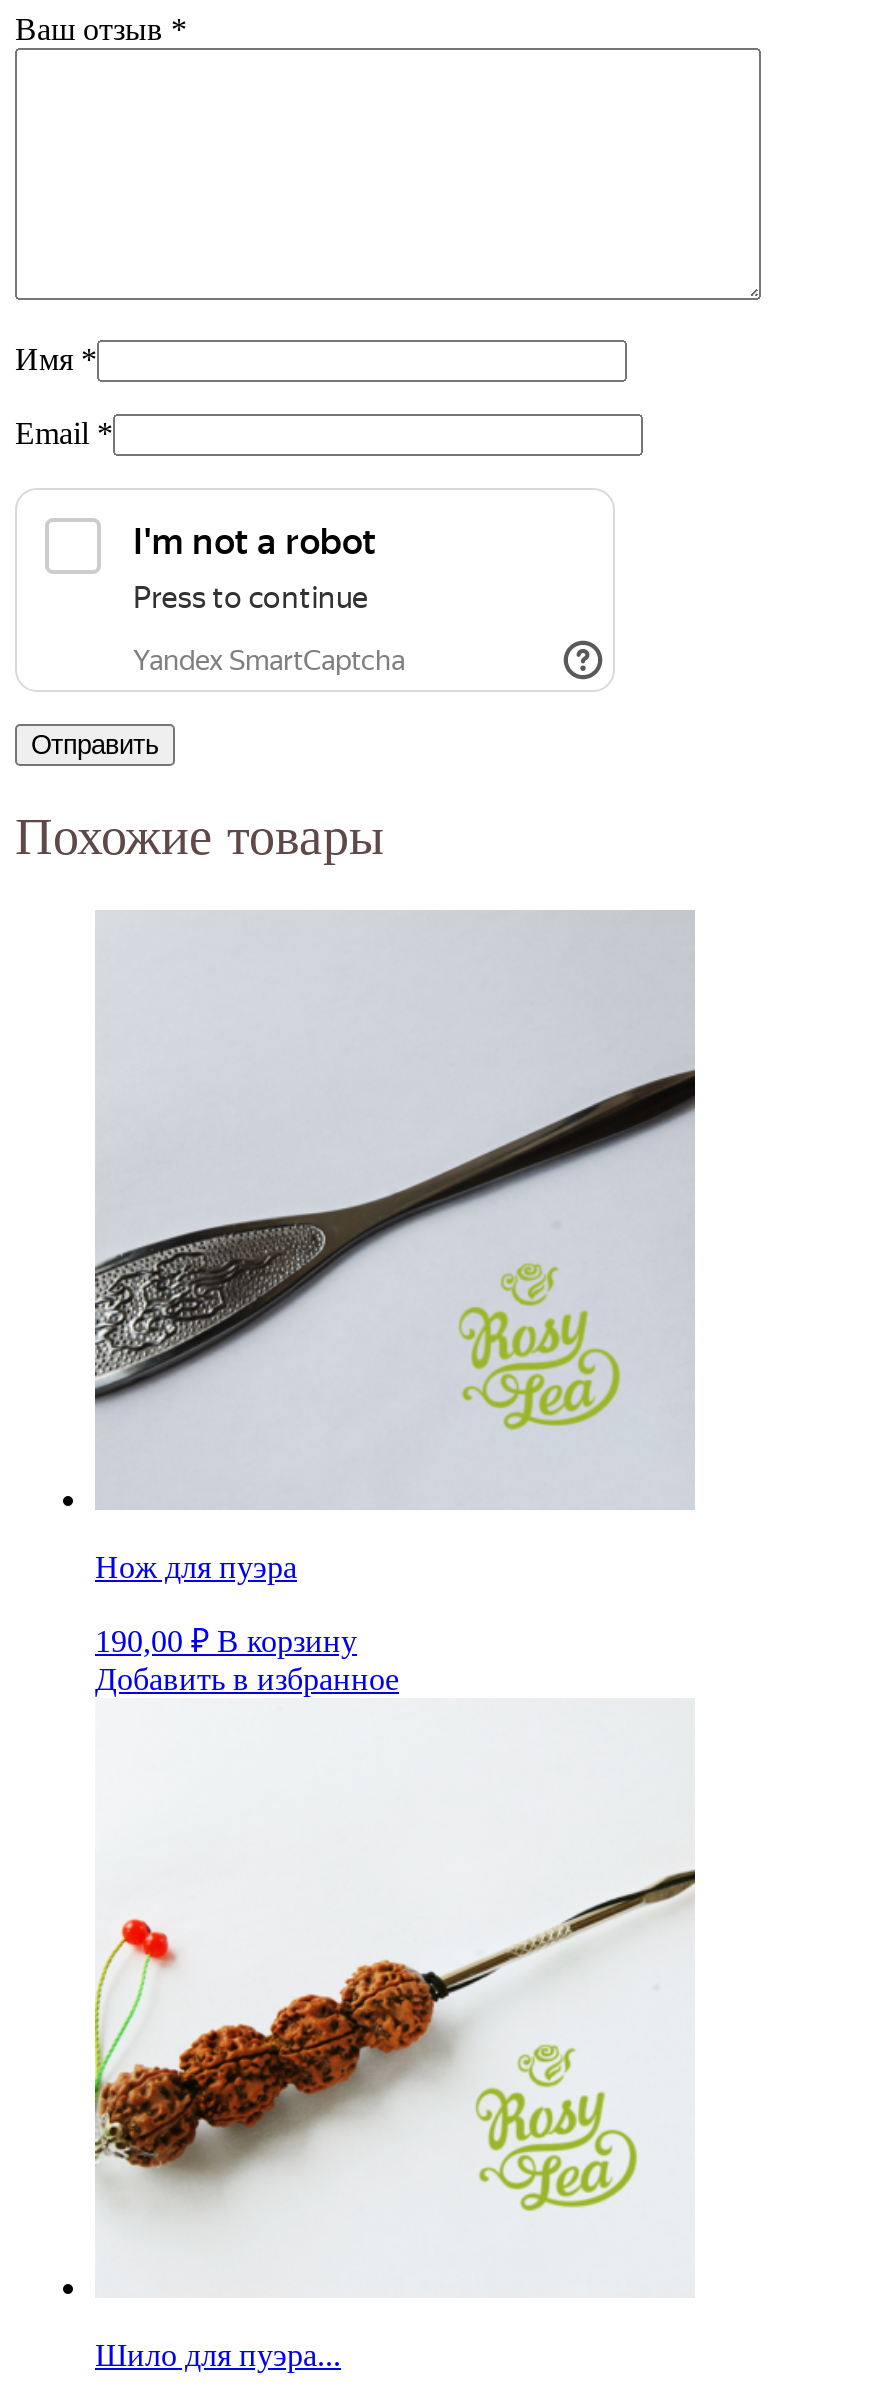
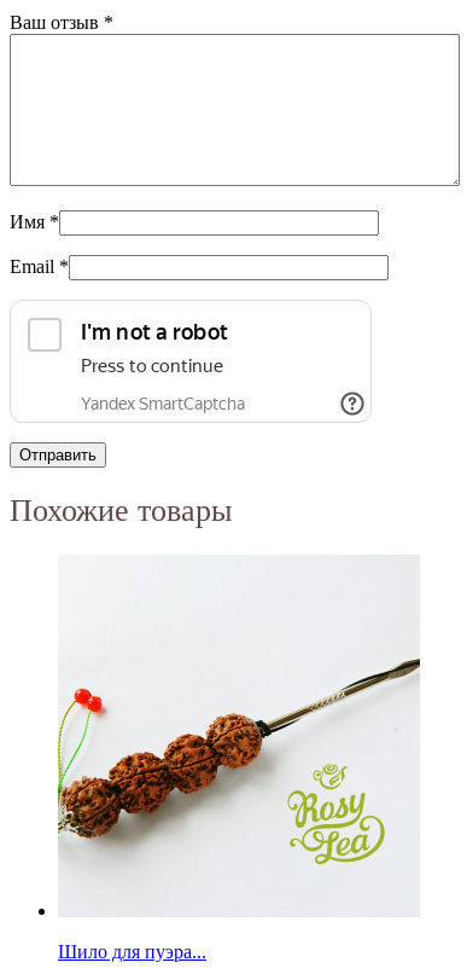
- [image]
- Нож для пуэра
- 190,00 ₽ В корзину
- Добавить в избранное
